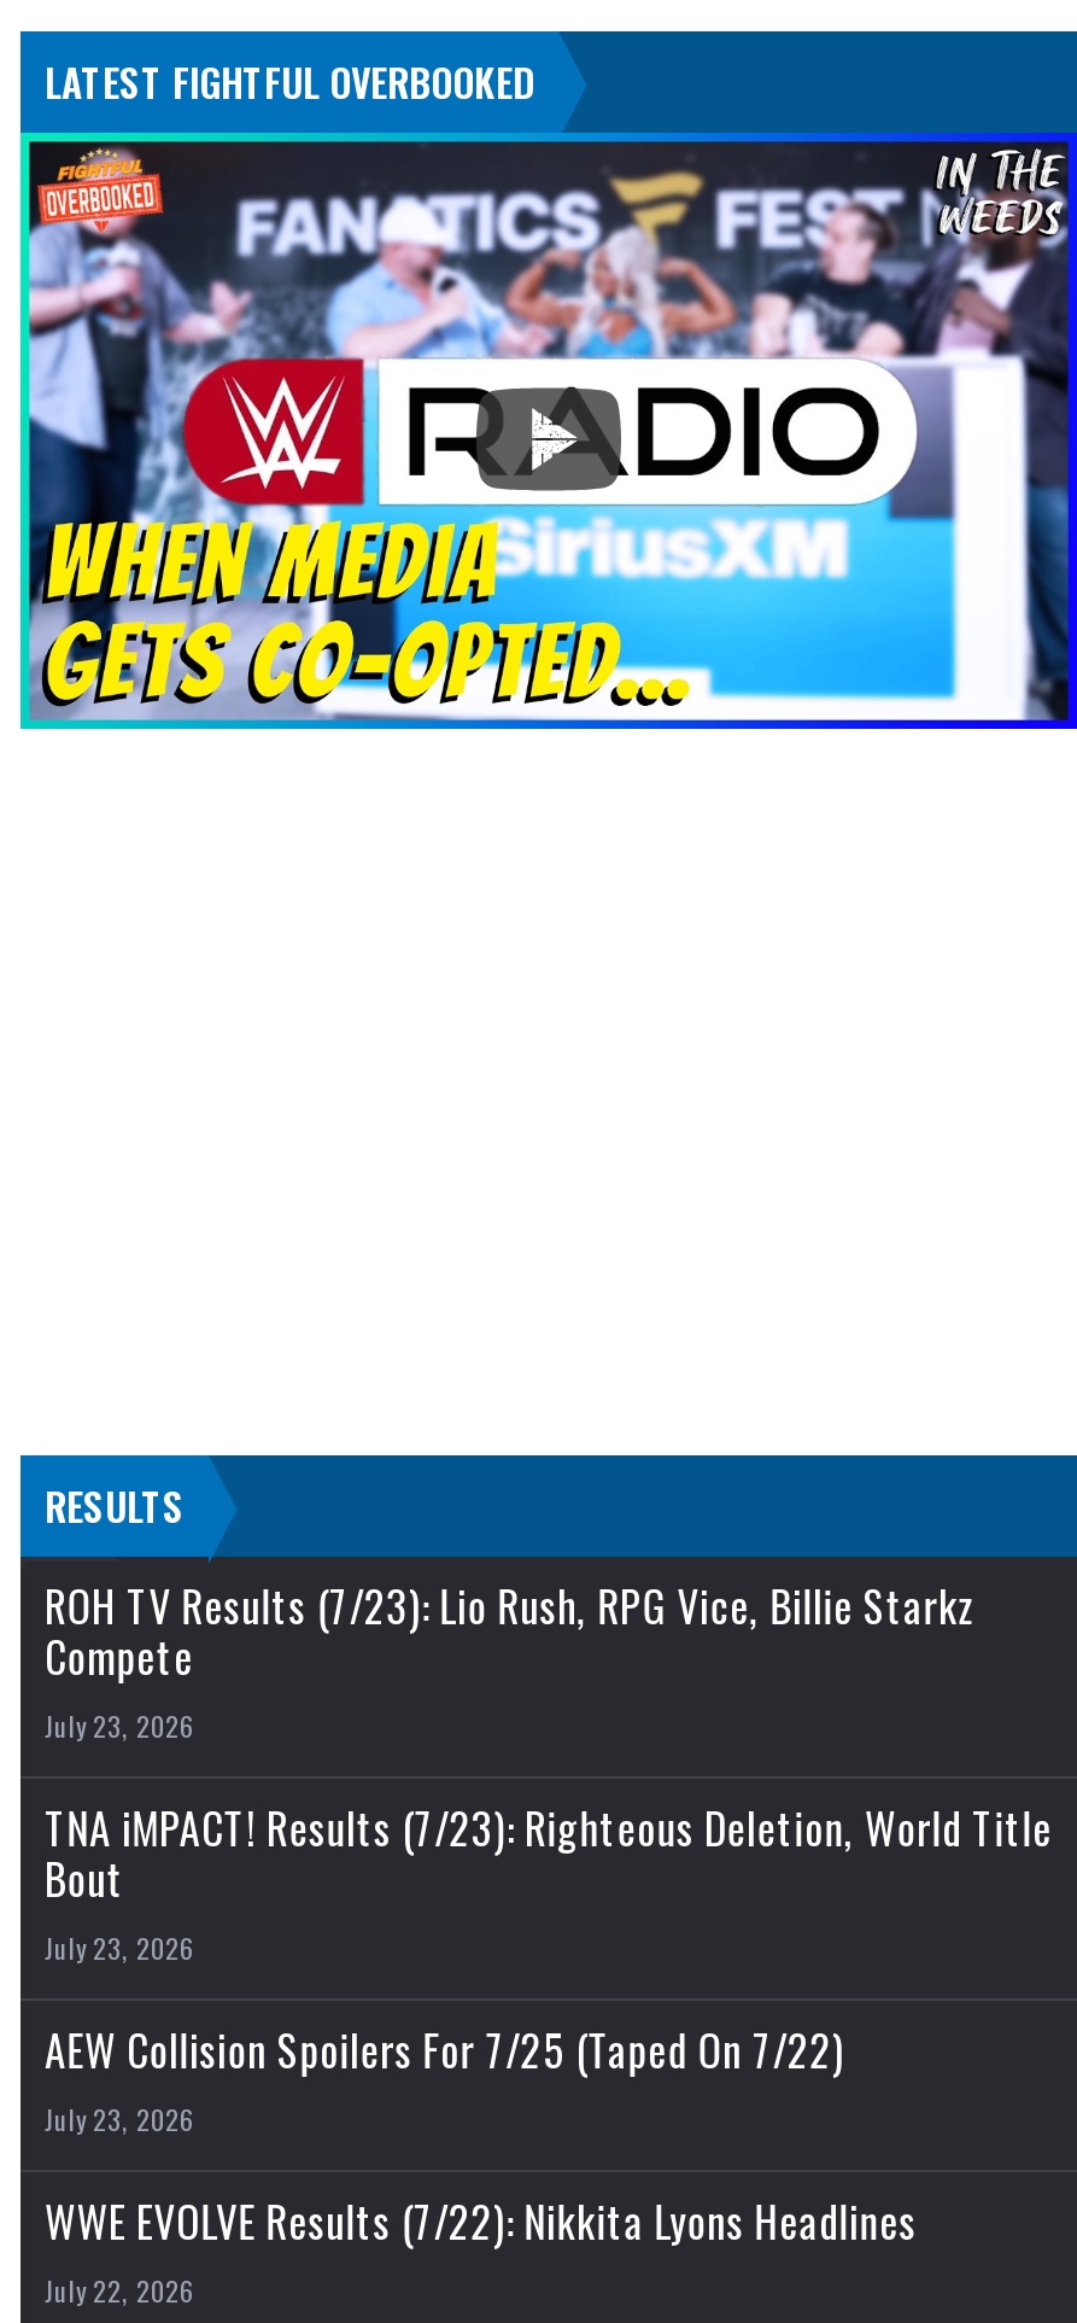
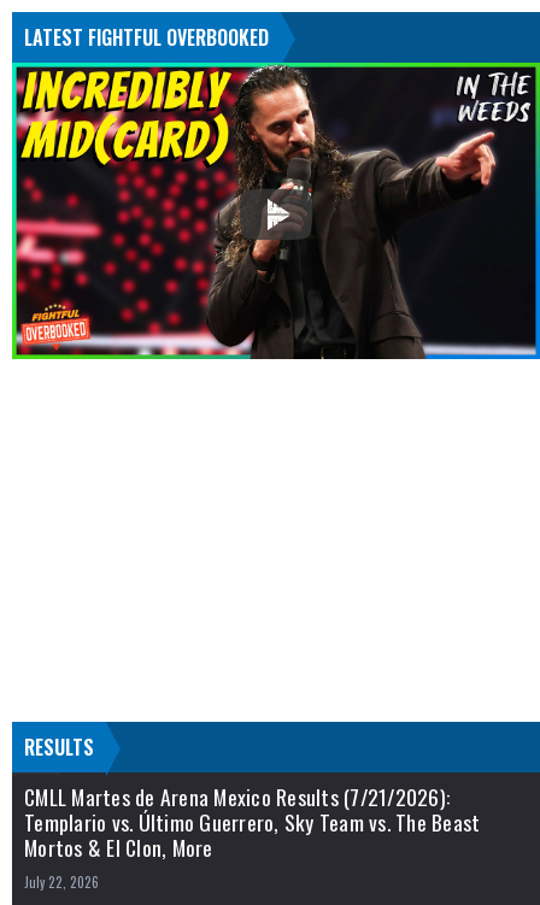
- [image]
+ [image]

- ROH TV Results (7/23): Lio Rush, RPG Vice, Billie Starkz
- Compete
- July 23, 2026
- TNA iMPACT! Results (7/23): Righteous Deletion, World Title
- Bout
- July 23, 2026
- AEW Collision Spoilers For 7/25 (Taped On 7/22)
- July 23, 2026
- WWE EVOLVE Results (7/22): Nikkita Lyons Headlines
+ CMLL Martes de Arena Mexico Results (7/21/2026):
+ Templario vs. Último Guerrero, Sky Team vs. The Beast
+ Mortos & El Clon, More
